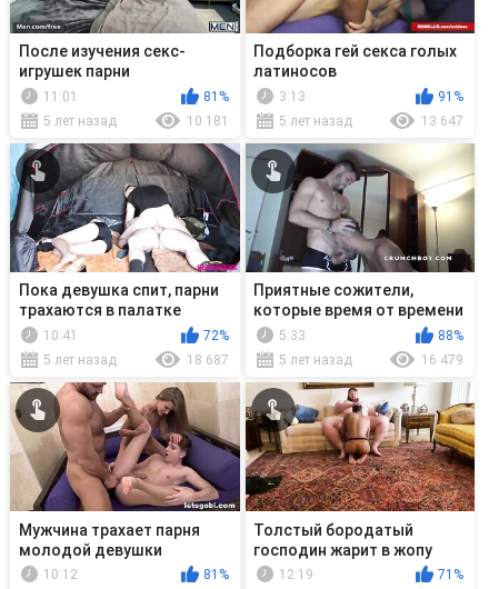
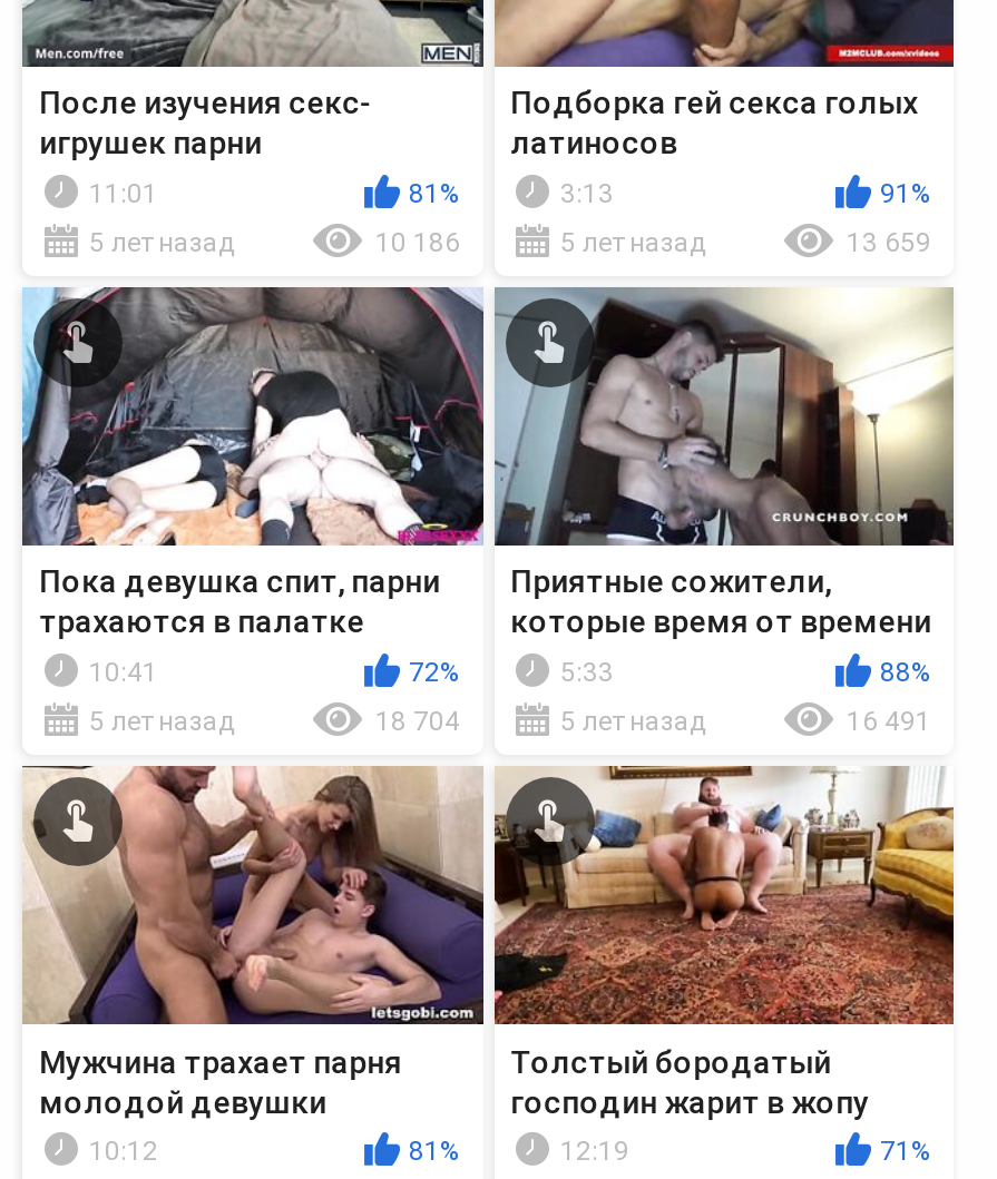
- 10 181
+ 10 186

- 13 647
+ 13 659

- 18 687
+ 18 704

- 16 479
+ 16 491
